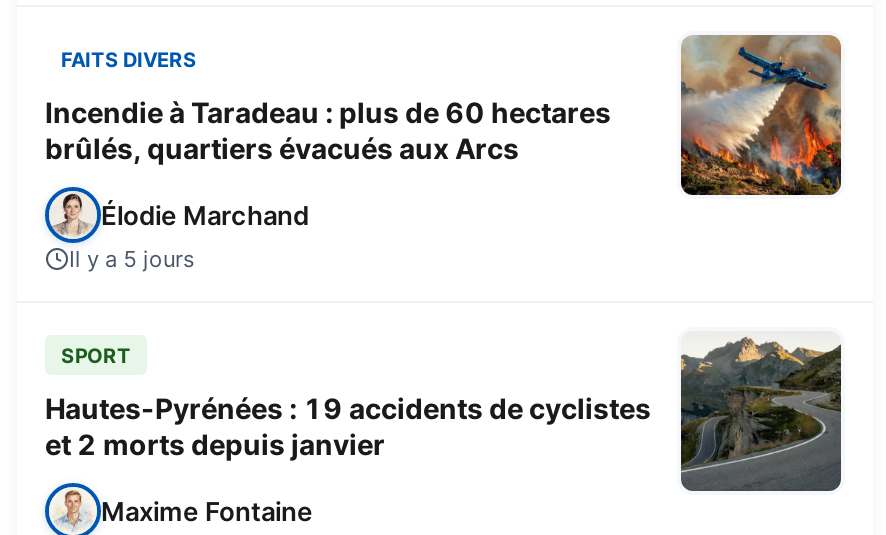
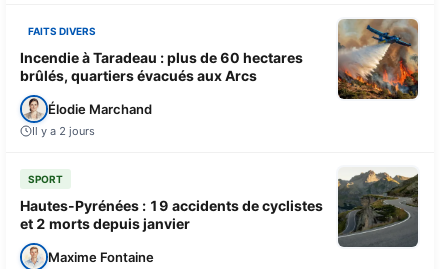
- Il y a 5 jours
+ Il y a 2 jours
